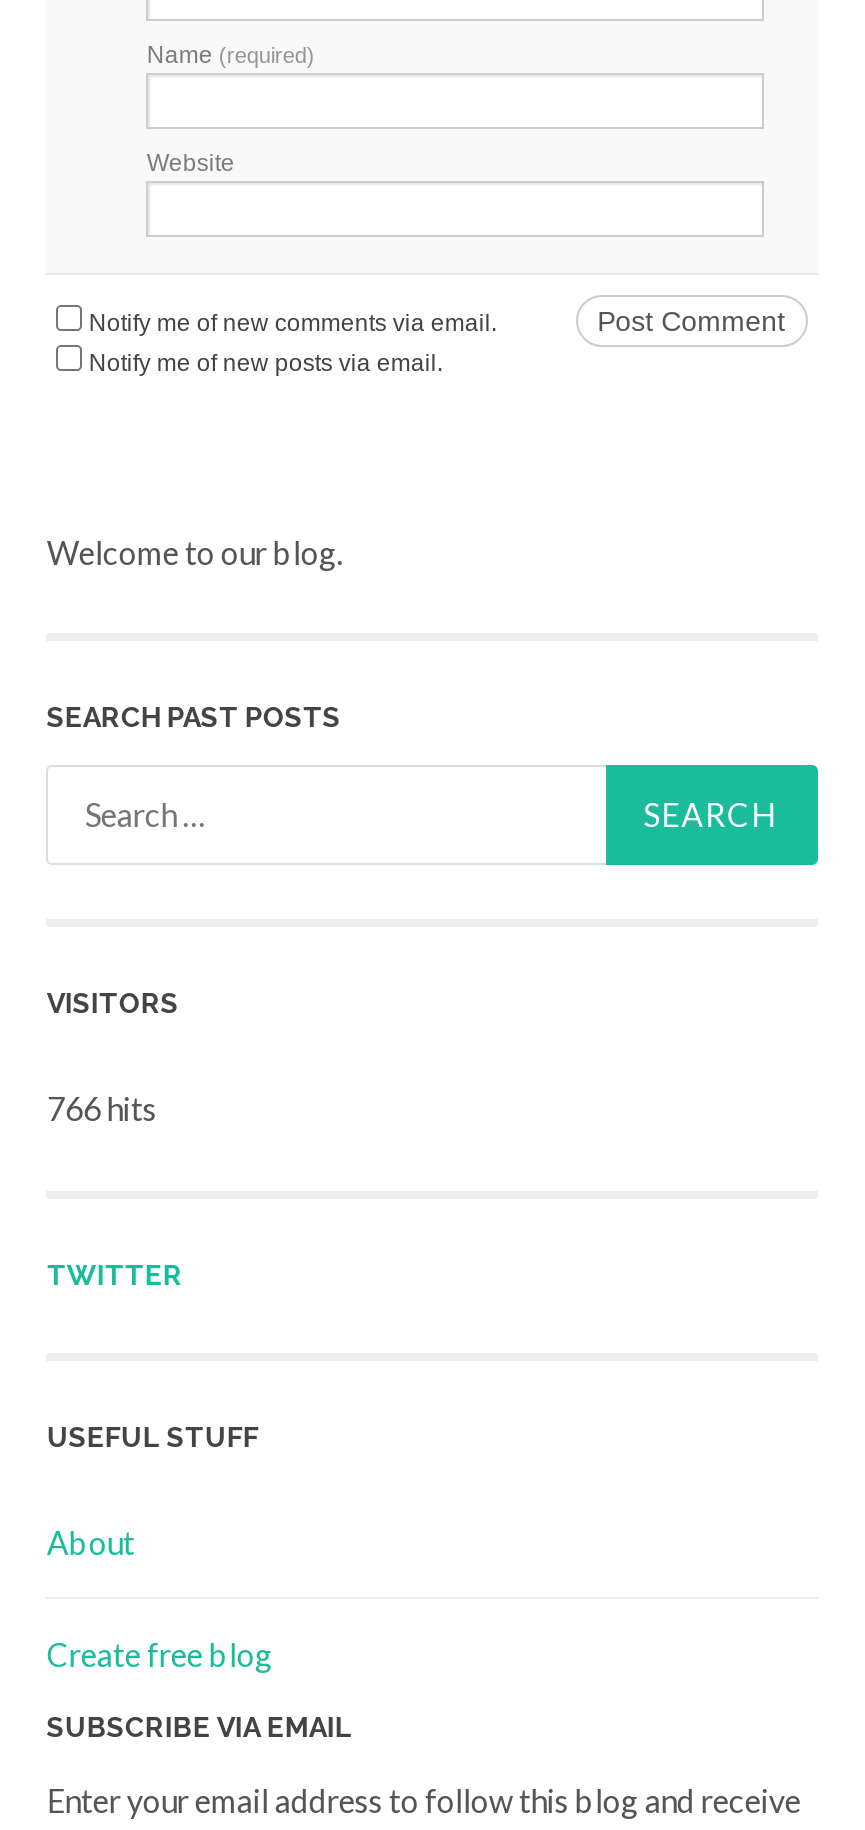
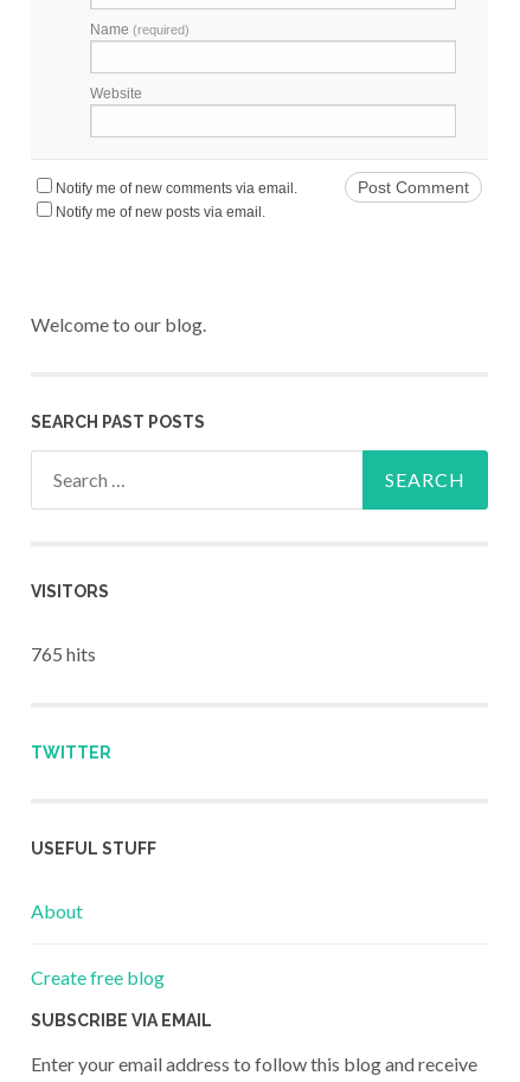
- 766 hits
+ 765 hits
